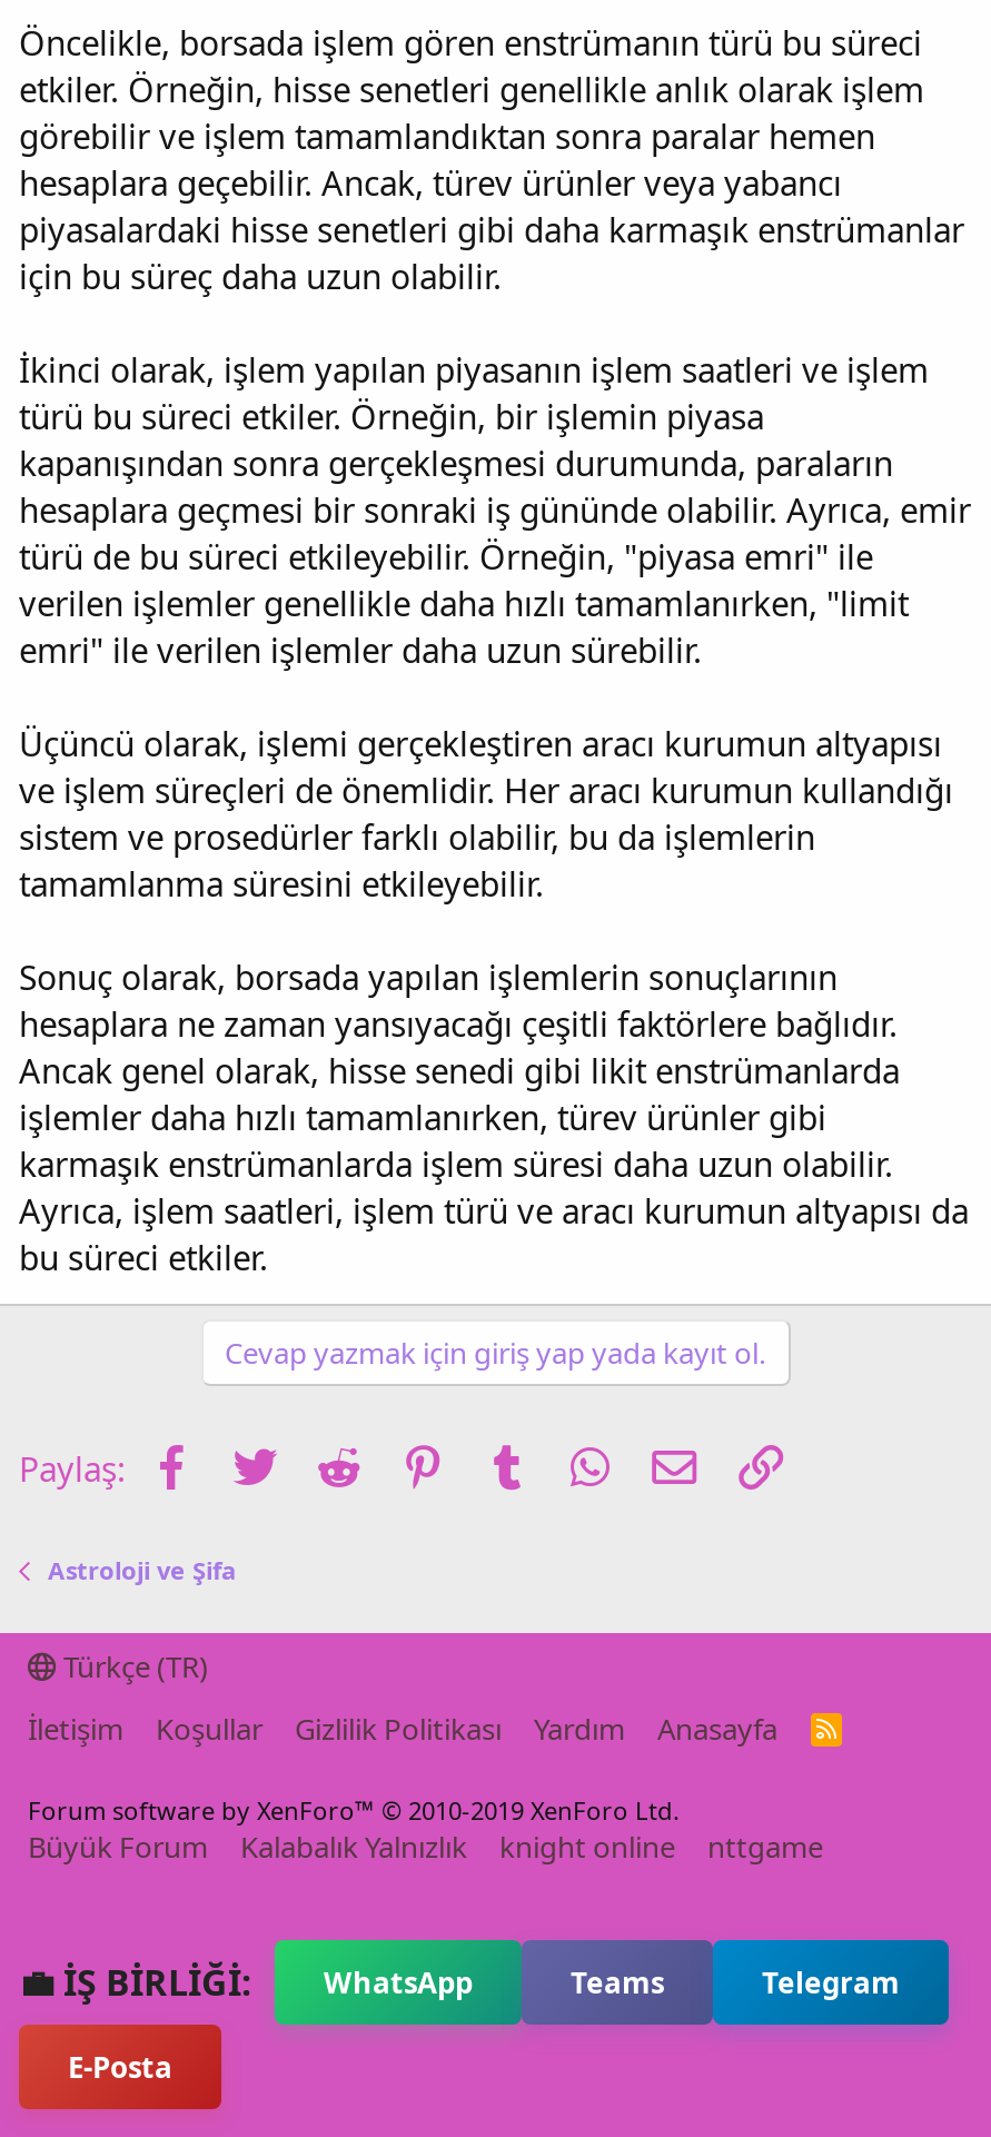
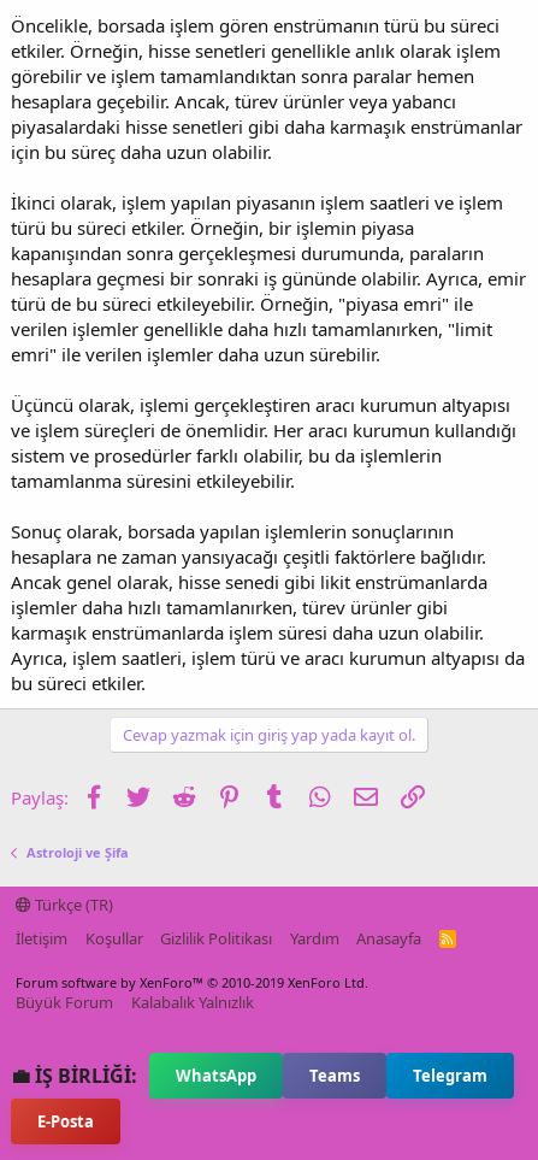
- knight online
- nttgame
